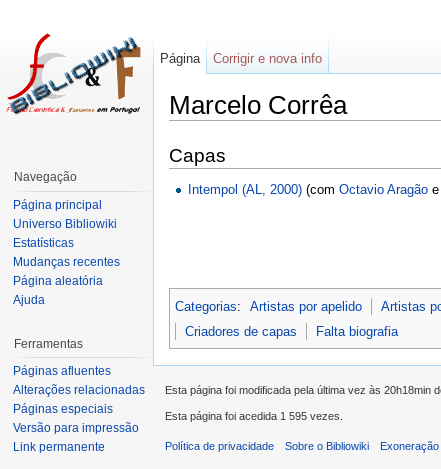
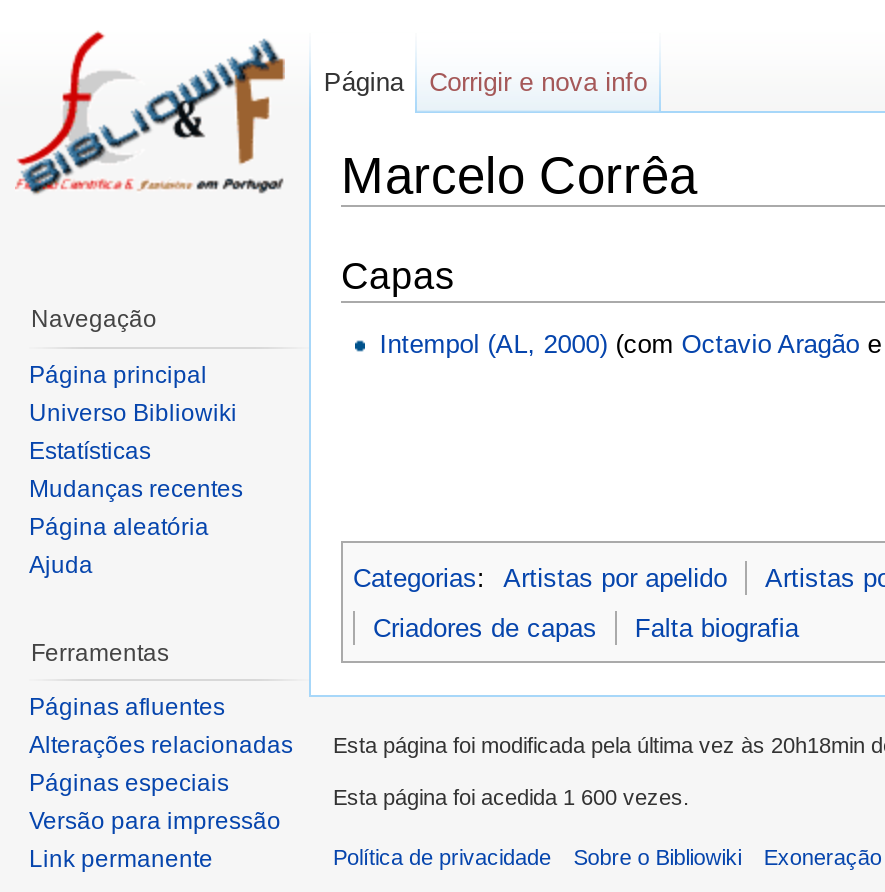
- Esta página foi acedida 1 595 vezes.
+ Esta página foi acedida 1 600 vezes.
